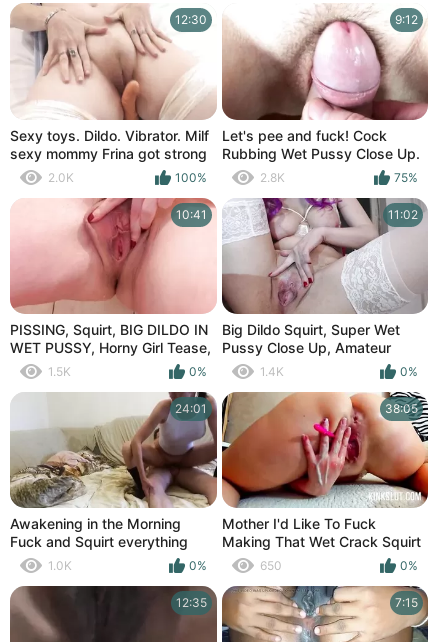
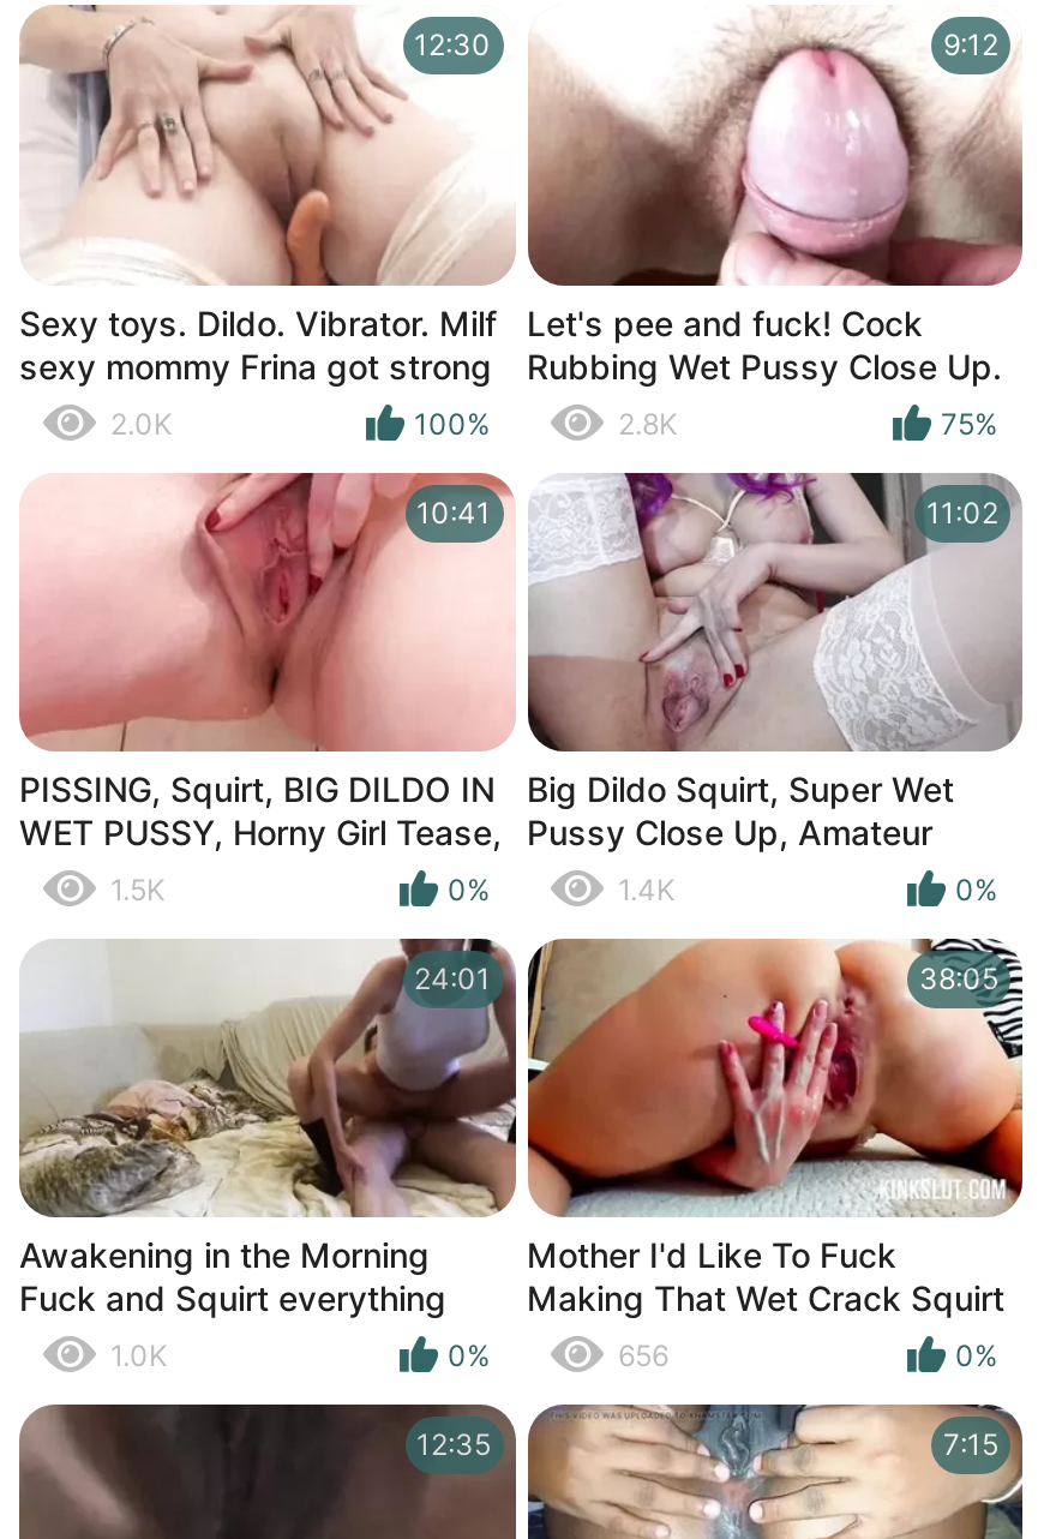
- 650
+ 656
